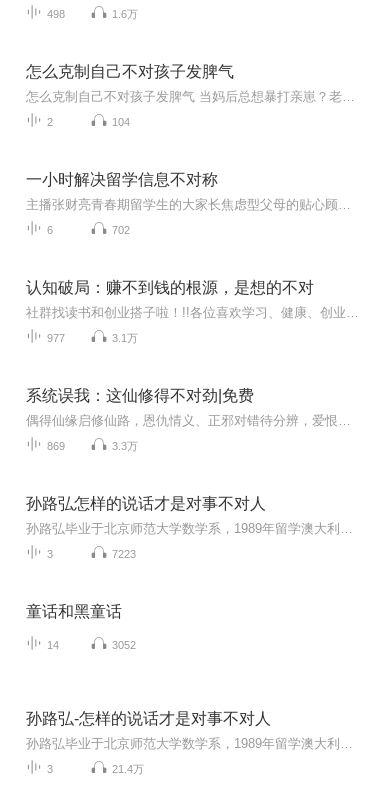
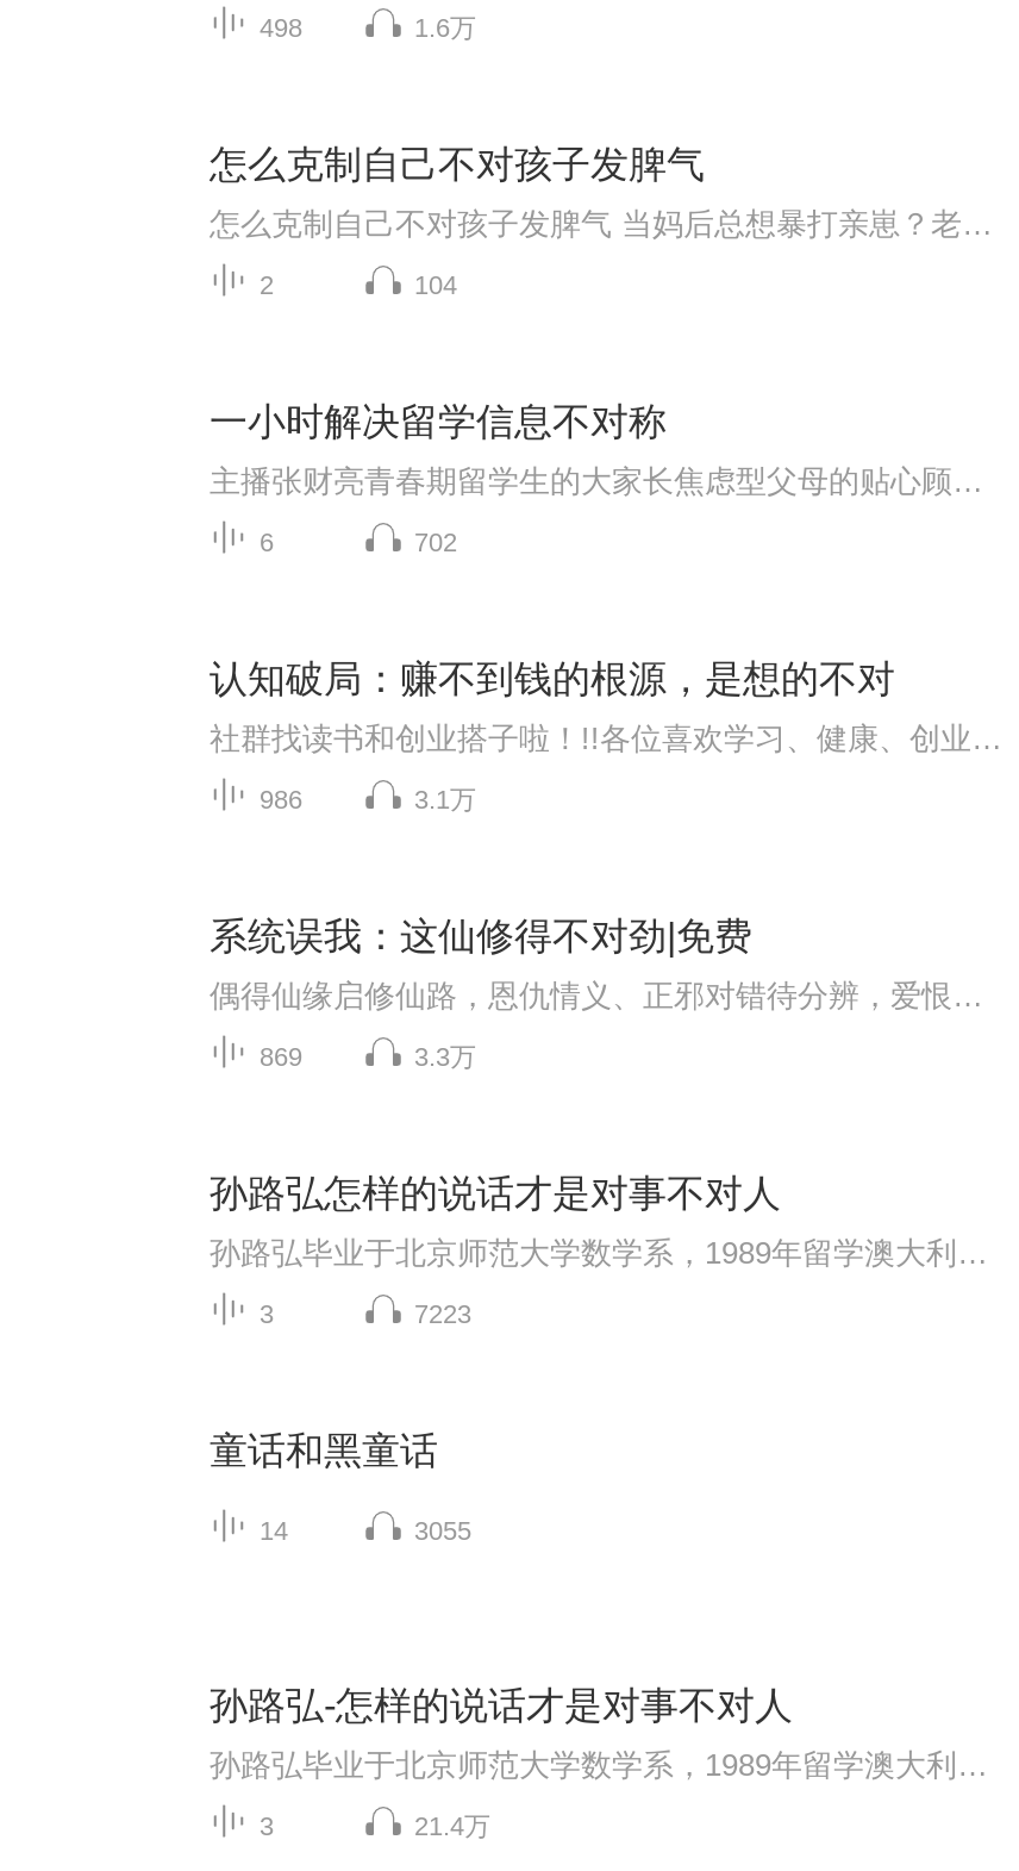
- 977
+ 986

- 3052
+ 3055
